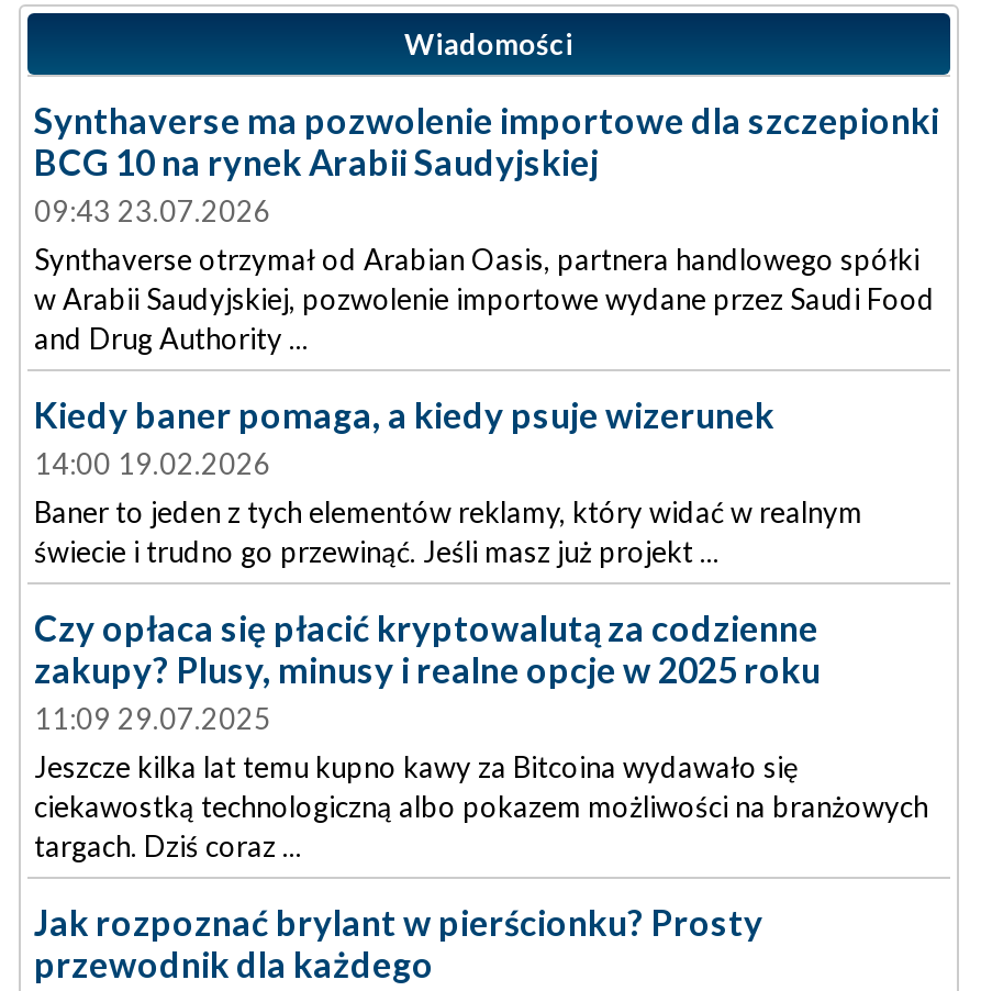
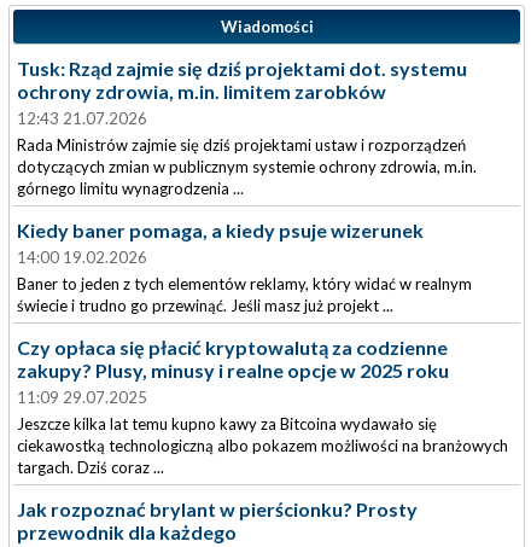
- Synthaverse ma pozwolenie importowe dla szczepionki
- BCG 10 na rynek Arabii Saudyjskiej
- 09:43 23.07.2026
- Synthaverse otrzymał od Arabian Oasis, partnera handlowego spółki
- w Arabii Saudyjskiej, pozwolenie importowe wydane przez Saudi Food
- and Drug Authority ...
+ Tusk: Rząd zajmie się dziś projektami dot. systemu
+ ochrony zdrowia, m.in. limitem zarobków
+ 12:43 21.07.2026
+ Rada Ministrów zajmie się dziś projektami ustaw i rozporządzeń
+ dotyczących zmian w publicznym systemie ochrony zdrowia, m.in.
+ górnego limitu wynagrodzenia ...
